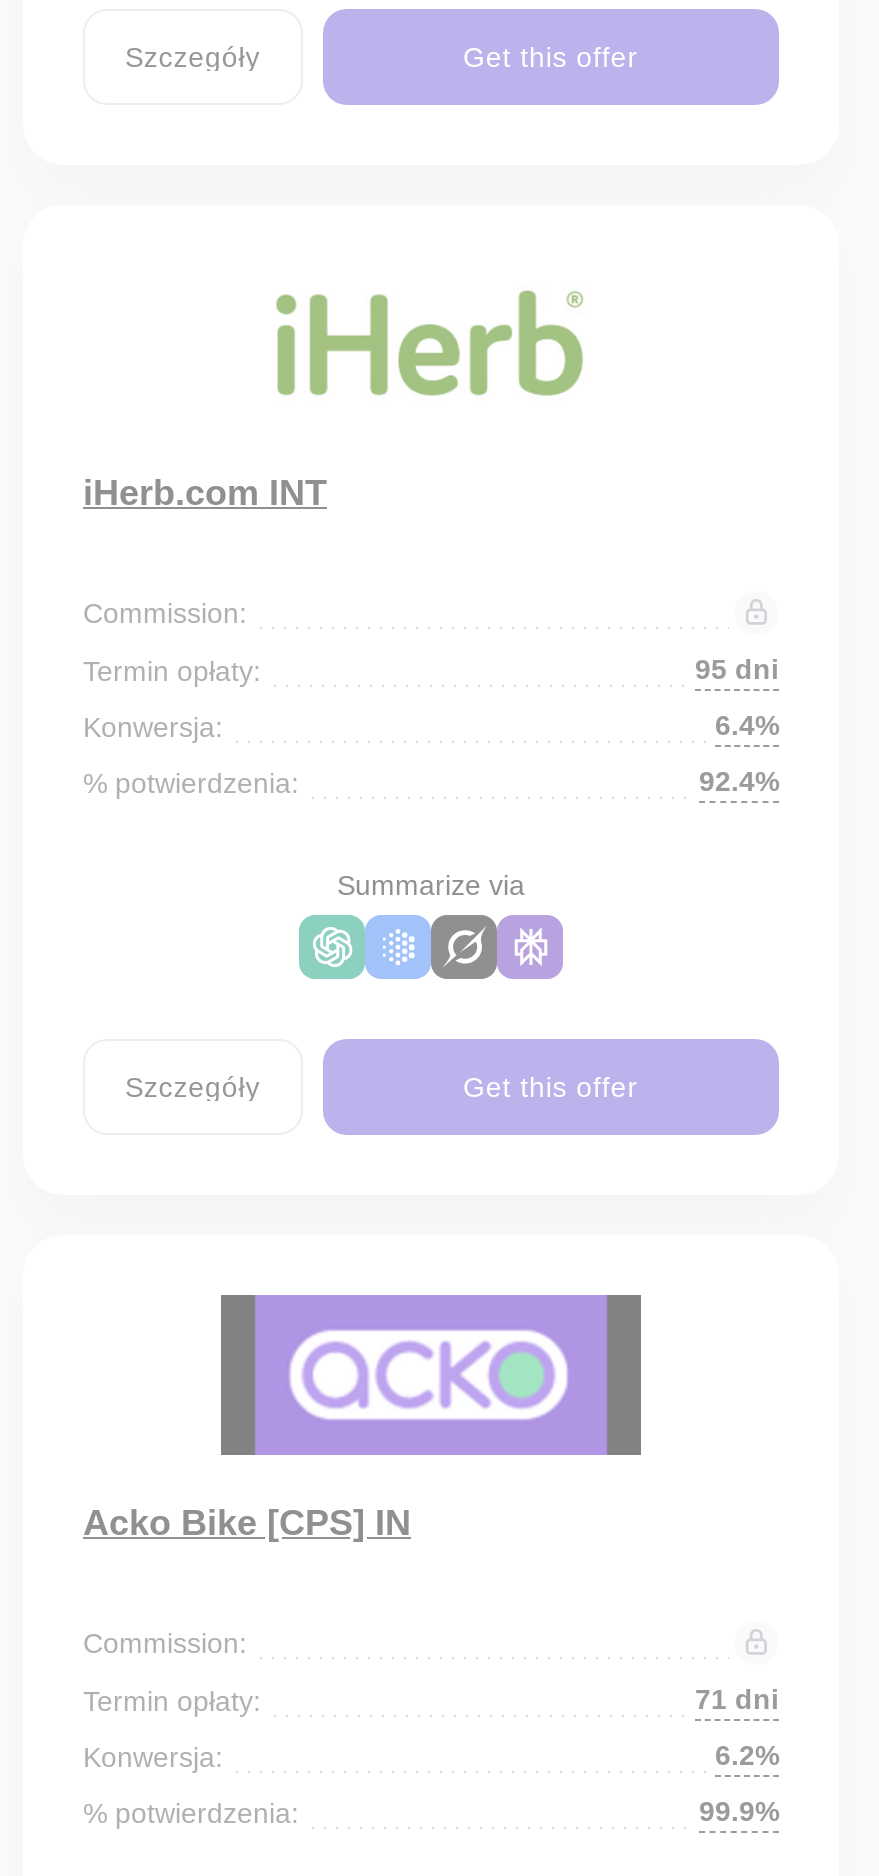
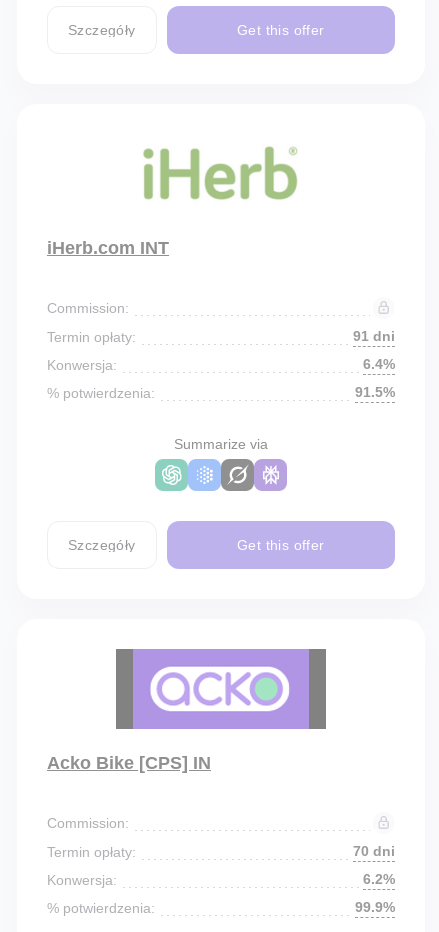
- 95 dni
+ 91 dni

- 92.4%
+ 91.5%

- 71 dni
+ 70 dni
